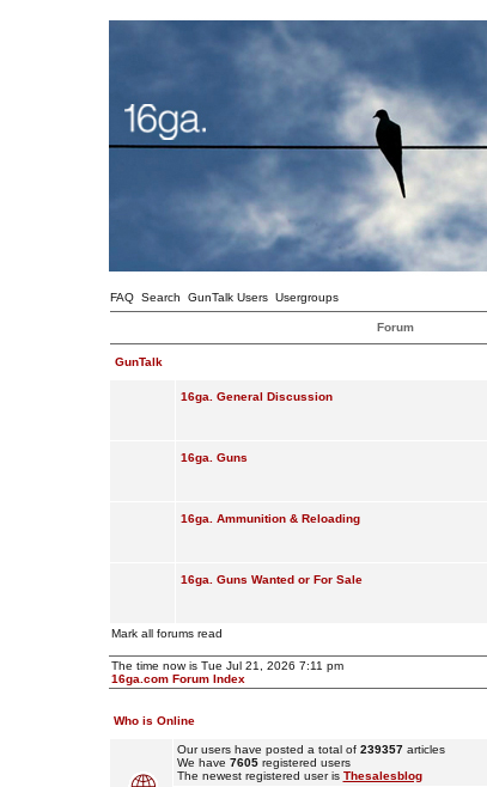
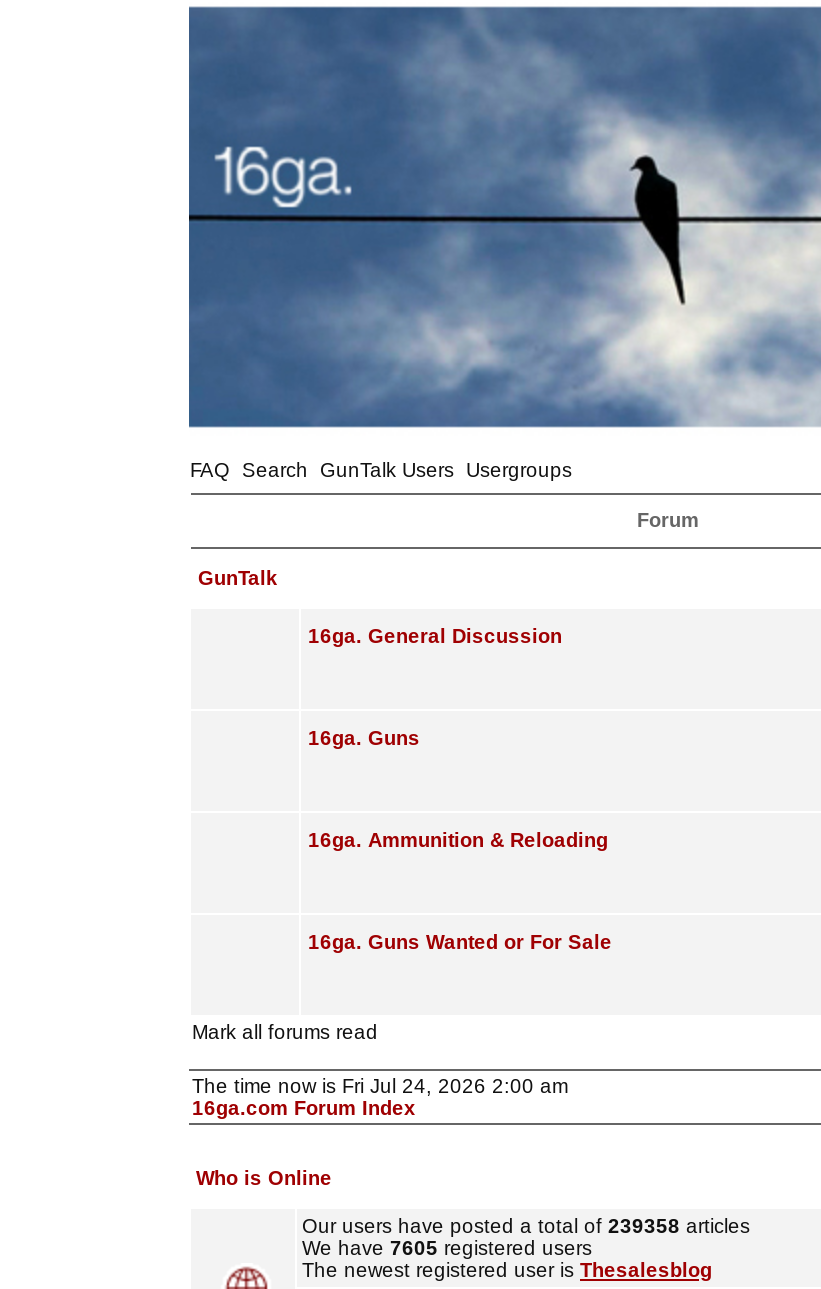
- The time now is Tue Jul 21, 2026 7:11 pm
+ The time now is Fri Jul 24, 2026 2:00 am

- Our users have posted a total of 239357 articles
+ Our users have posted a total of 239358 articles
